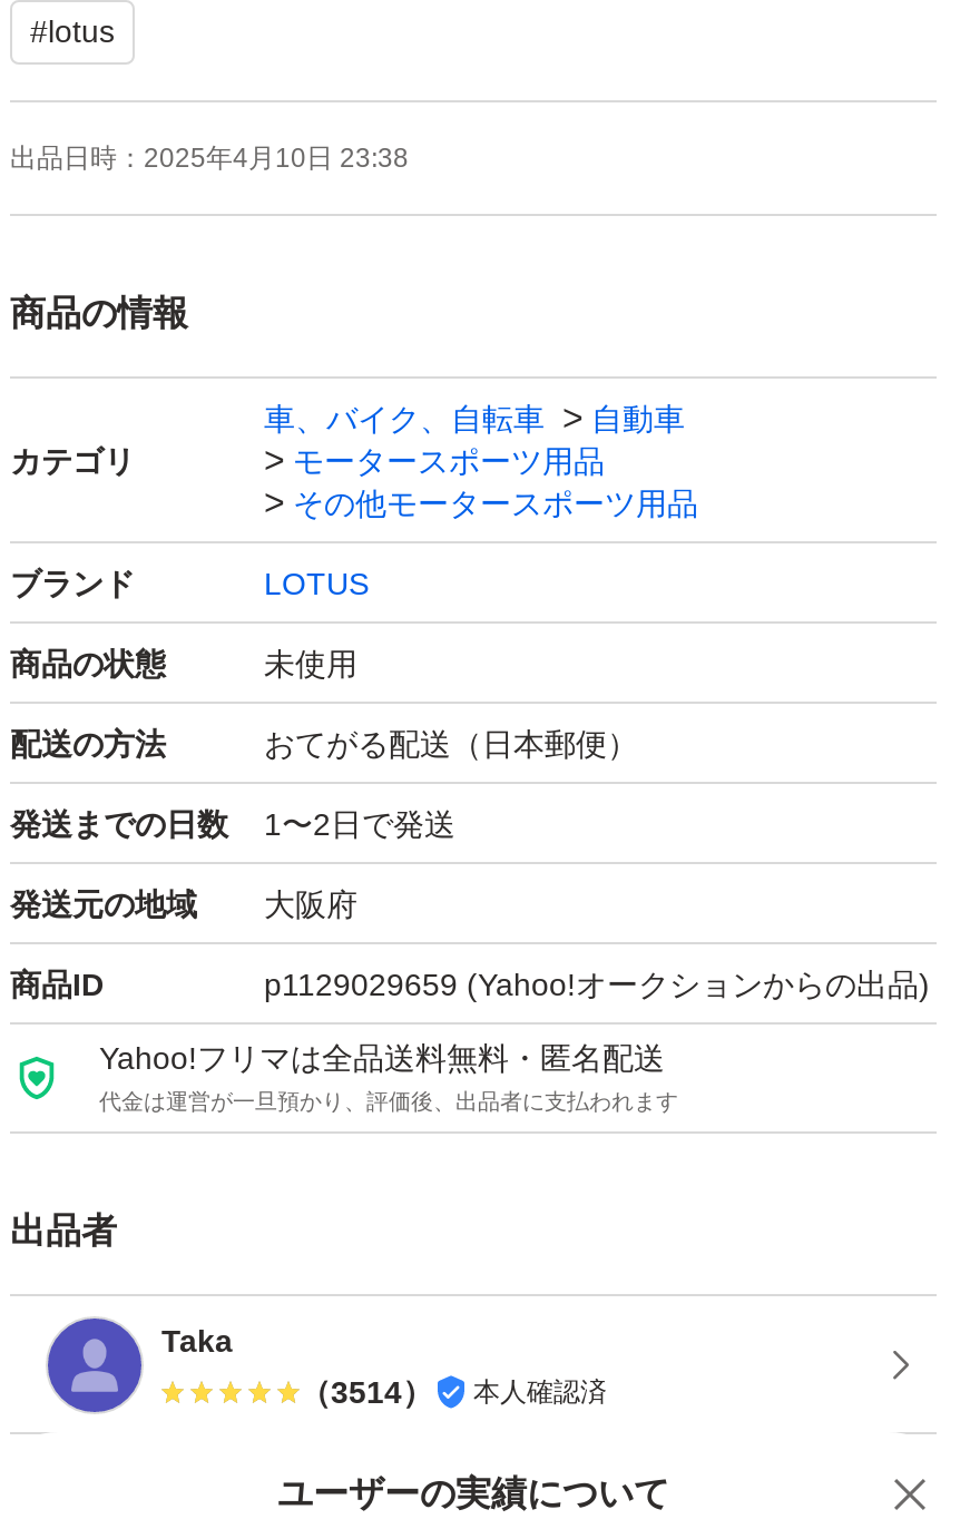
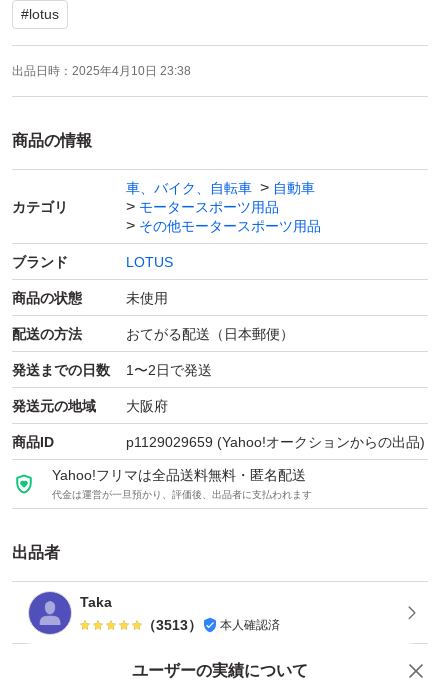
- （3514） 本人確認済
+ （3513） 本人確認済
